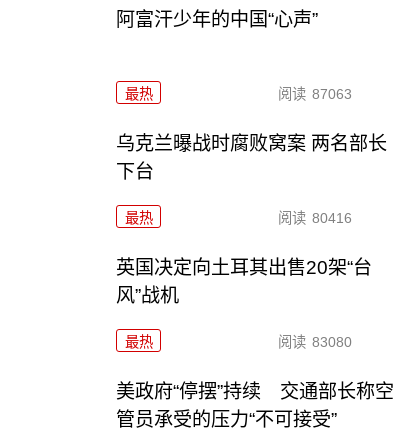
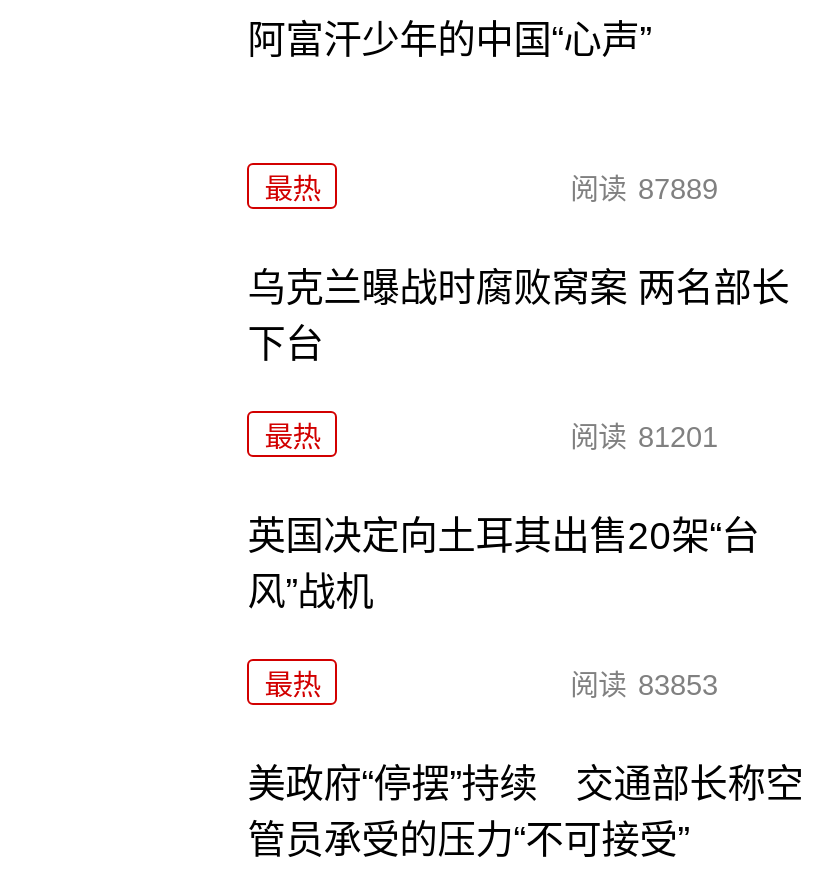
- 阅读 87063
+ 阅读 87889

- 阅读 80416
+ 阅读 81201

- 阅读 83080
+ 阅读 83853
